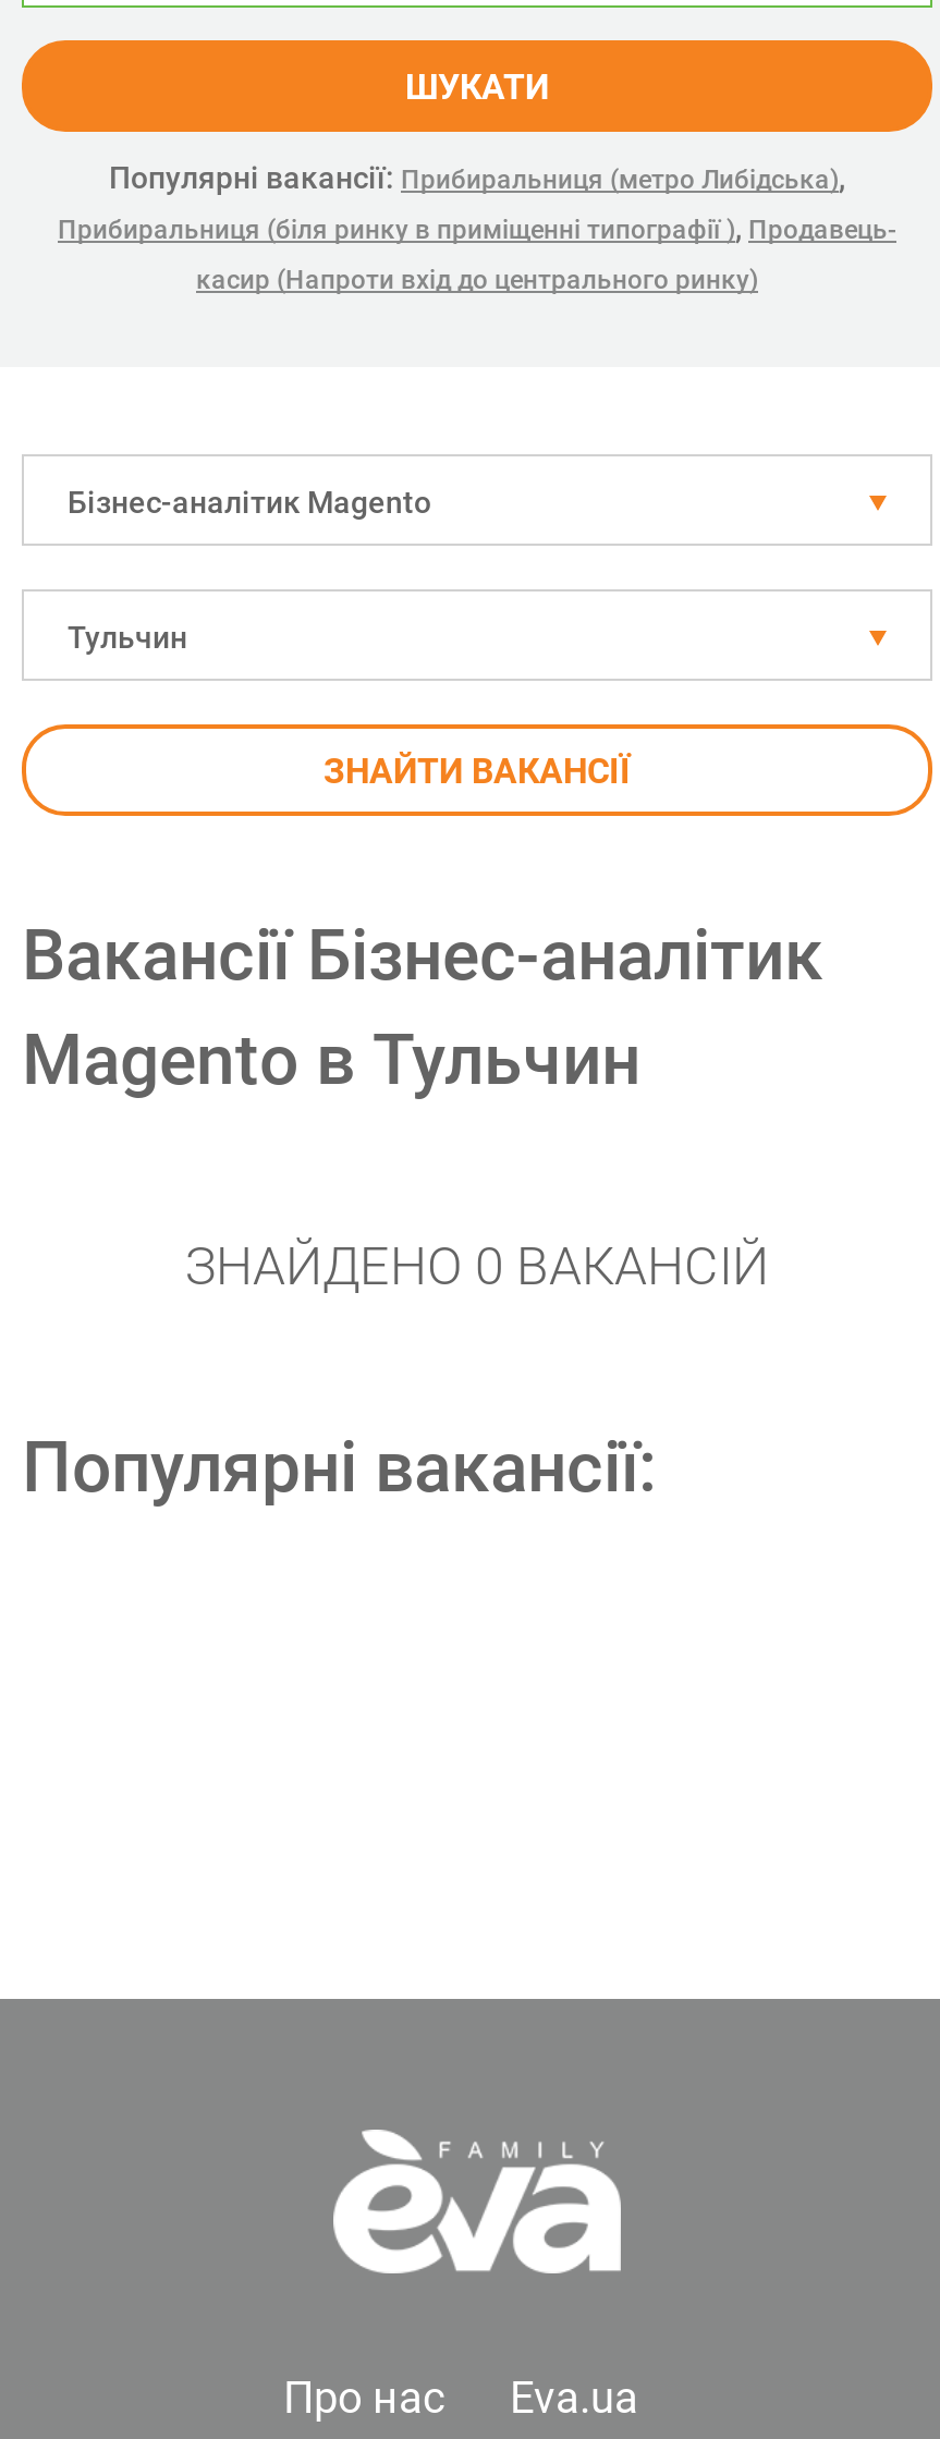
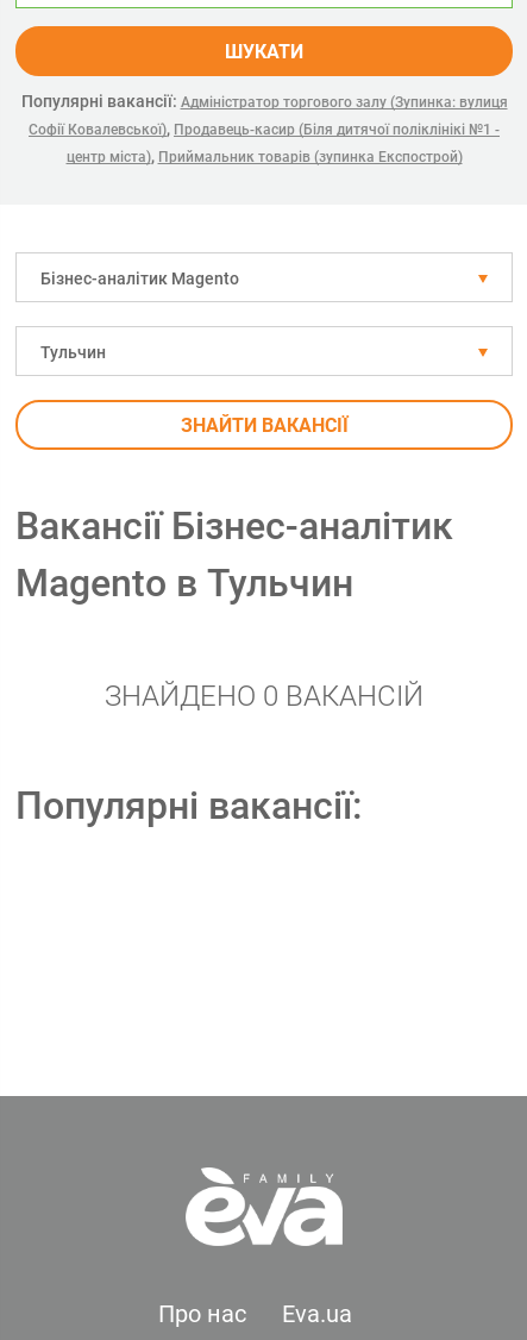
- Популярні вакансії: Прибиральниця (метро Либідська),
- Прибиральниця (біля ринку в приміщенні типографії ), Продавець-
- касир (Напроти вхід до центрального ринку)
+ Популярні вакансії: Адміністратор торгового залу (Зупинка: вулиця
+ Софії Ковалевської), Продавець-касир (Біля дитячої поліклінікі №1 -
+ центр міста), Приймальник товарів (зупинка Експострой)
